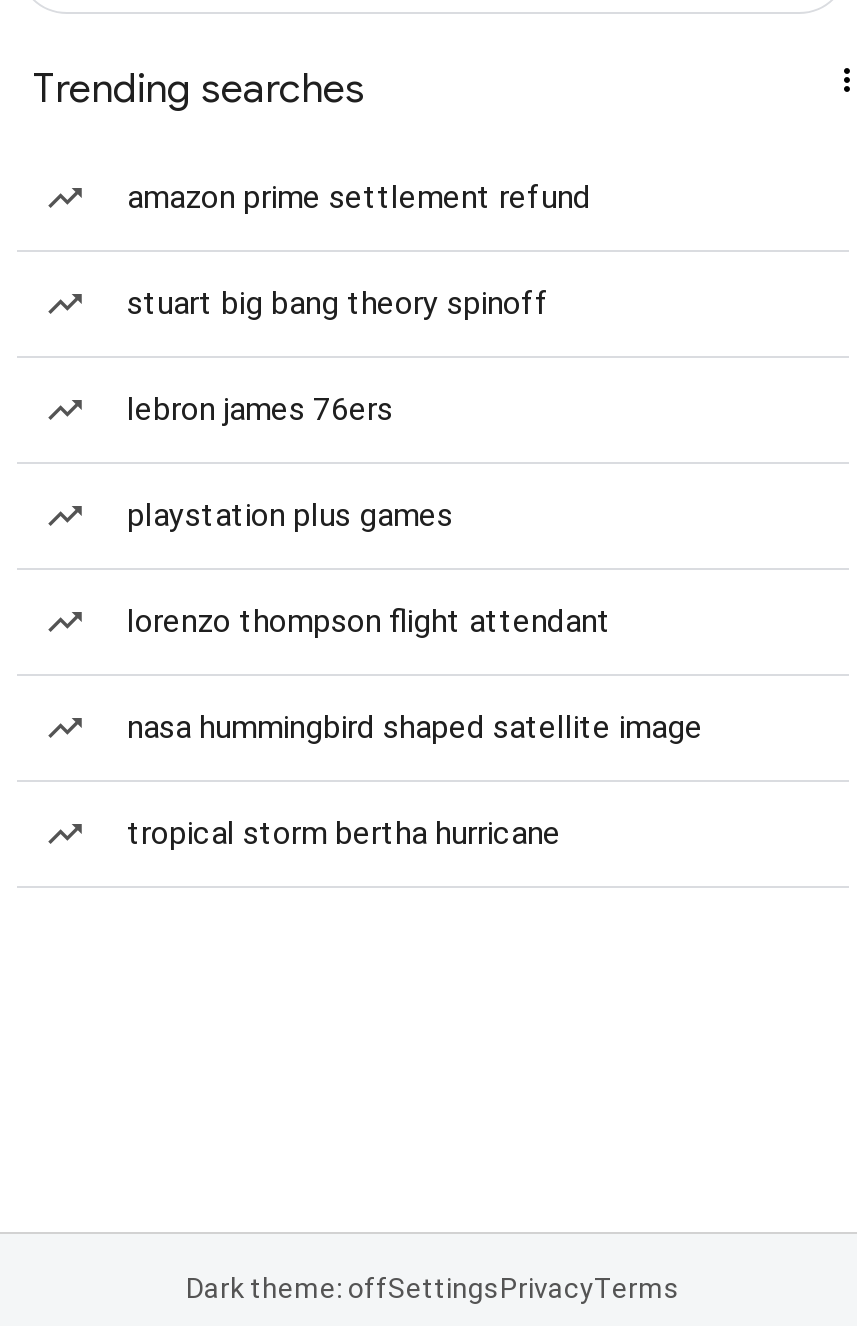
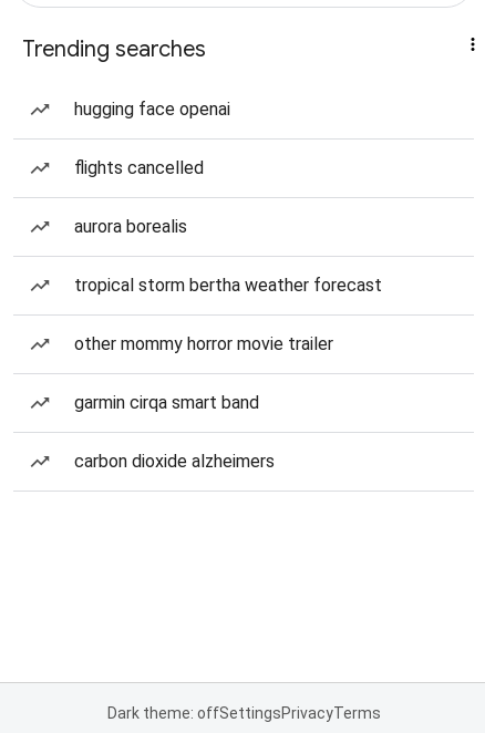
- amazon prime settlement refund
+ hugging face openai

- stuart big bang theory spinoff
+ flights cancelled

- lebron james 76ers
+ aurora borealis

- playstation plus games
+ tropical storm bertha weather forecast

- lorenzo thompson flight attendant
+ other mommy horror movie trailer

- nasa hummingbird shaped satellite image
+ garmin cirqa smart band

- tropical storm bertha hurricane
+ carbon dioxide alzheimers
